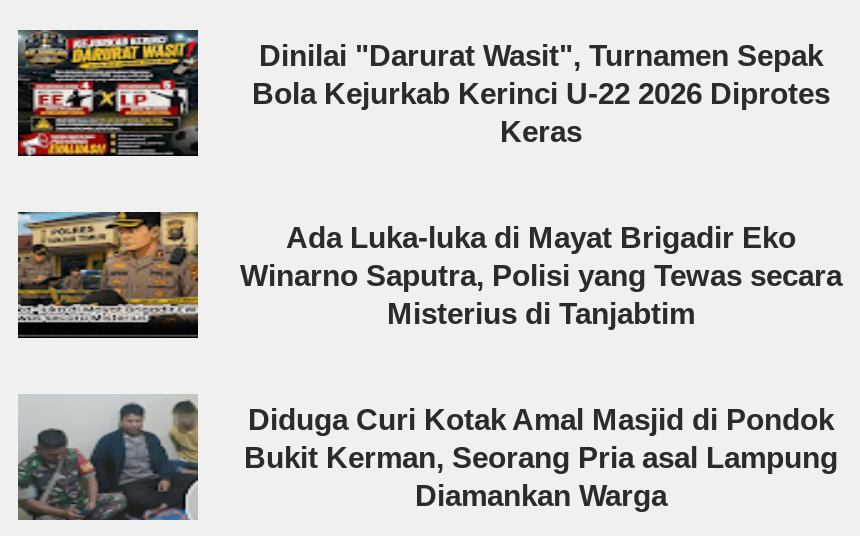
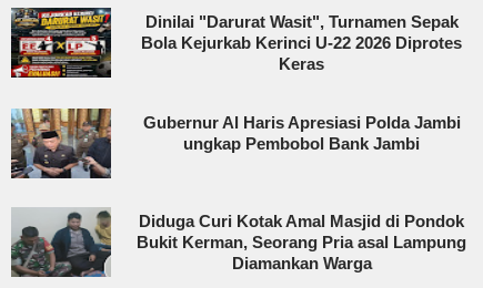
- [image]
- Ada Luka-luka di Mayat Brigadir Eko
- Winarno Saputra, Polisi yang Tewas secara
- Misterius di Tanjabtim
+ [image]
+ Gubernur Al Haris Apresiasi Polda Jambi
+ ungkap Pembobol Bank Jambi
